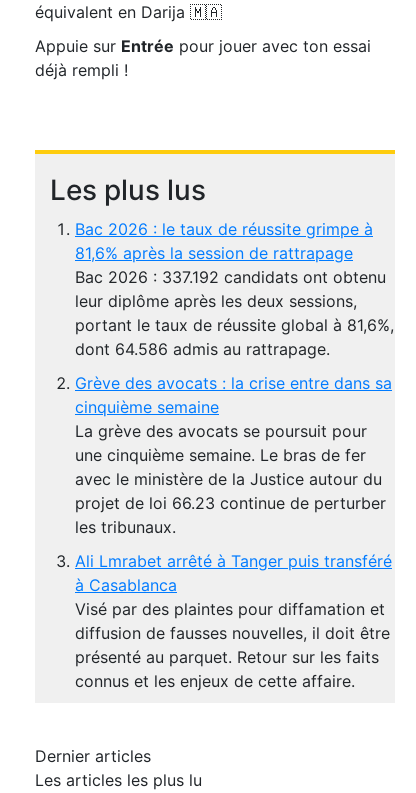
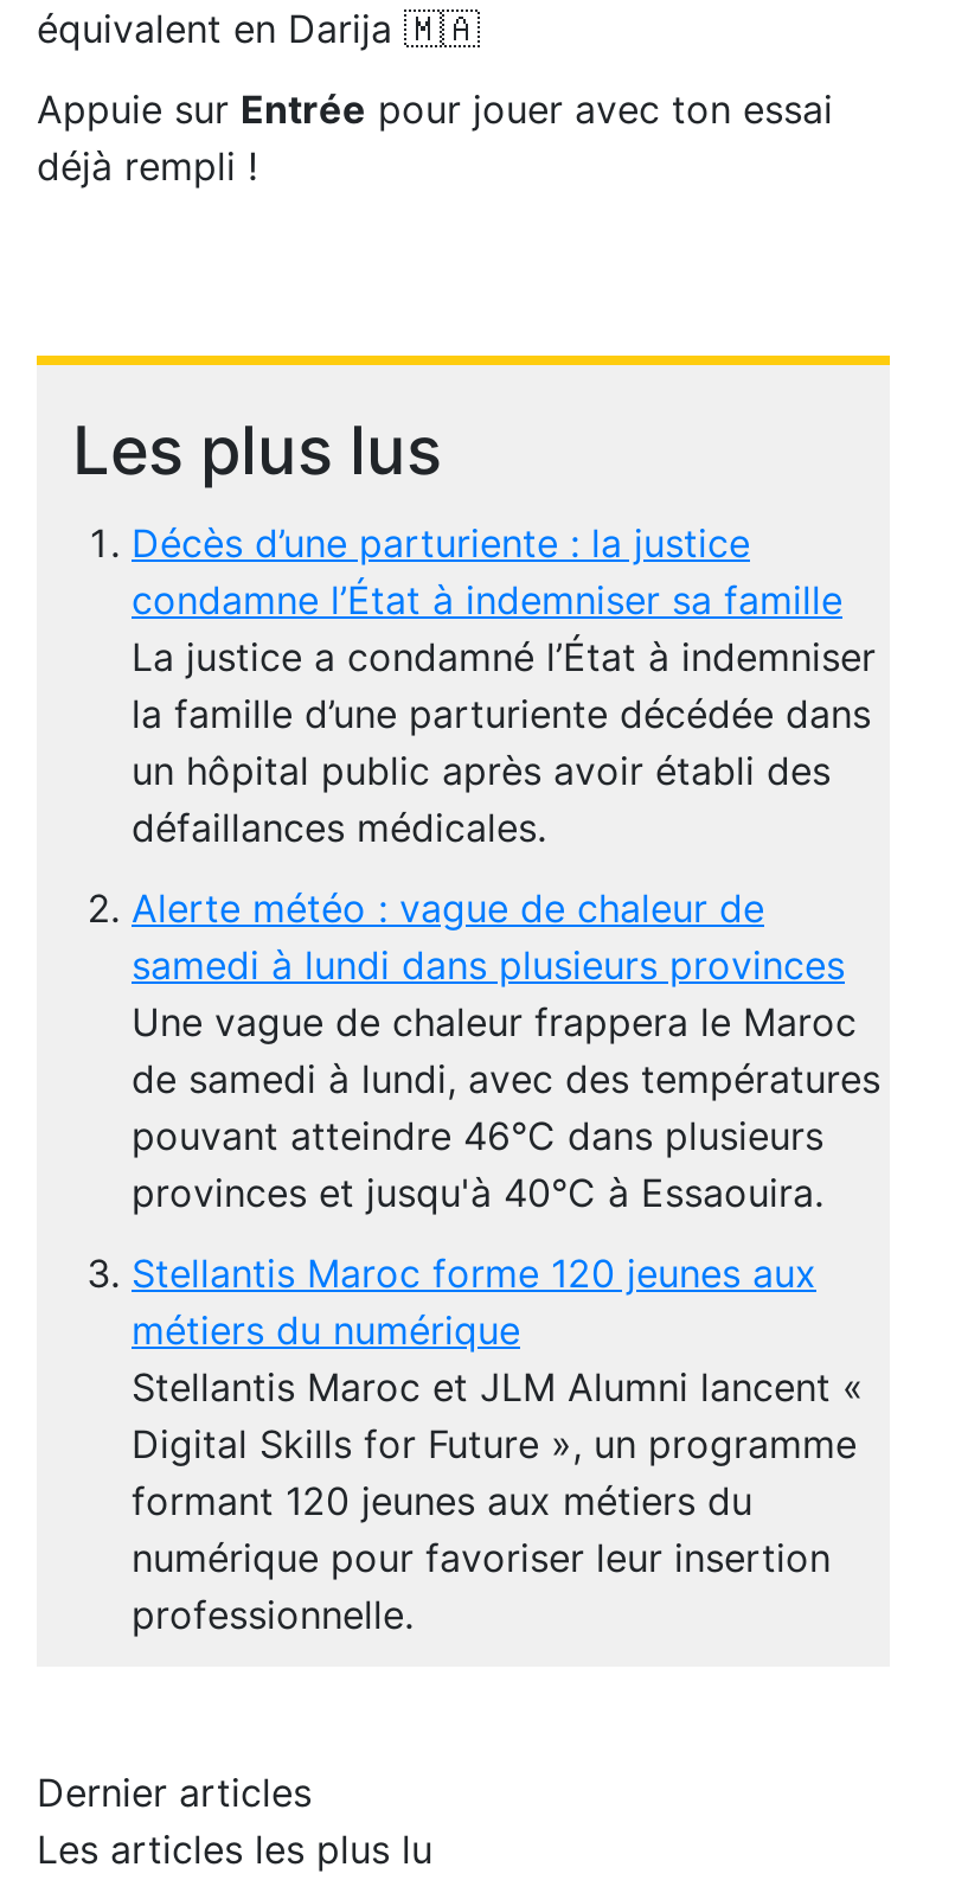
- Bac 2026 : le taux de réussite grimpe à
- 81,6% après la session de rattrapage
- Bac 2026 : 337.192 candidats ont obtenu
- leur diplôme après les deux sessions,
- portant le taux de réussite global à 81,6%,
- dont 64.586 admis au rattrapage.
+ Décès d’une parturiente : la justice
+ condamne l’État à indemniser sa famille
+ La justice a condamné l’État à indemniser
+ la famille d’une parturiente décédée dans
+ un hôpital public après avoir établi des
+ défaillances médicales.

- Grève des avocats : la crise entre dans sa
- cinquième semaine
- La grève des avocats se poursuit pour
- une cinquième semaine. Le bras de fer
- avec le ministère de la Justice autour du
- projet de loi 66.23 continue de perturber
- les tribunaux.
+ Alerte météo : vague de chaleur de
+ samedi à lundi dans plusieurs provinces
+ Une vague de chaleur frappera le Maroc
+ de samedi à lundi, avec des températures
+ pouvant atteindre 46°C dans plusieurs
+ provinces et jusqu'à 40°C à Essaouira.

- Ali Lmrabet arrêté à Tanger puis transféré
- à Casablanca
- Visé par des plaintes pour diffamation et
- diffusion de fausses nouvelles, il doit être
- présenté au parquet. Retour sur les faits
- connus et les enjeux de cette affaire.
+ Stellantis Maroc forme 120 jeunes aux
+ métiers du numérique
+ Stellantis Maroc et JLM Alumni lancent «
+ Digital Skills for Future », un programme
+ formant 120 jeunes aux métiers du
+ numérique pour favoriser leur insertion
+ professionnelle.
